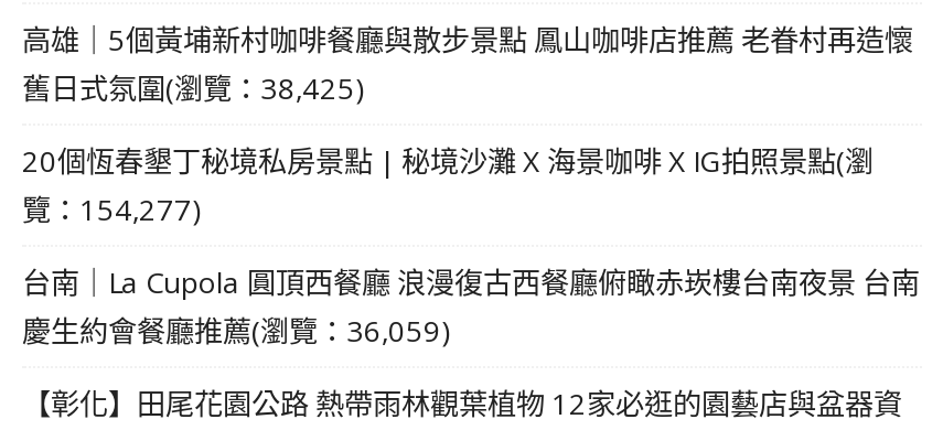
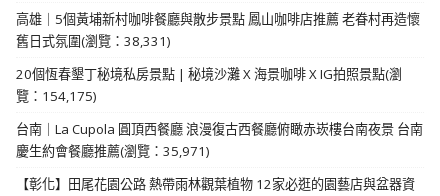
- 舊日式氛圍(瀏覽：38,425)
+ 舊日式氛圍(瀏覽：38,331)

- 覽：154,277)
+ 覽：154,175)

- 慶生約會餐廳推薦(瀏覽：36,059)
+ 慶生約會餐廳推薦(瀏覽：35,971)
